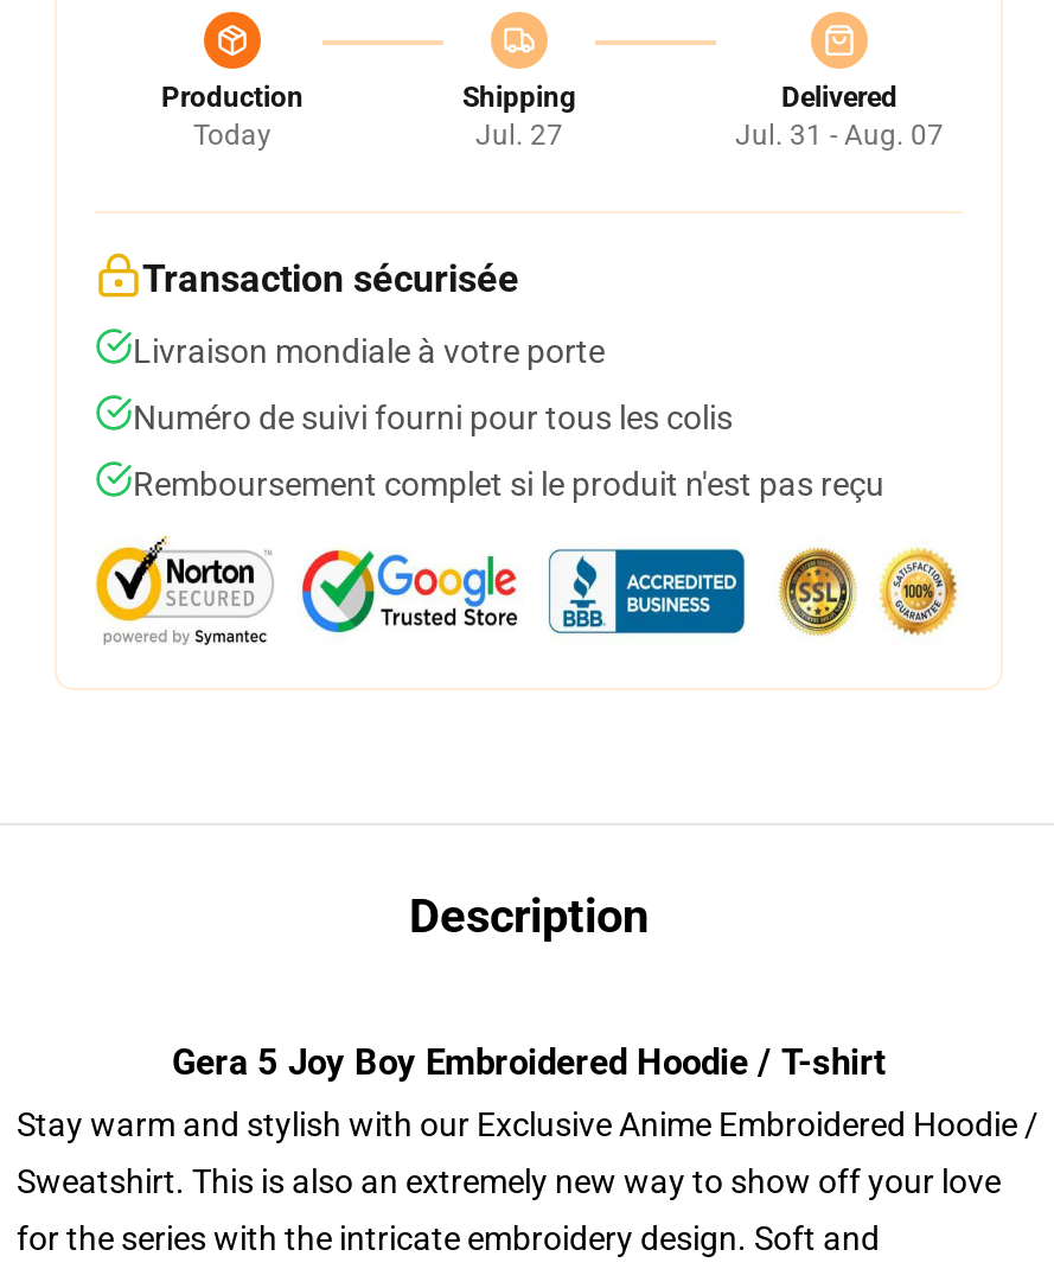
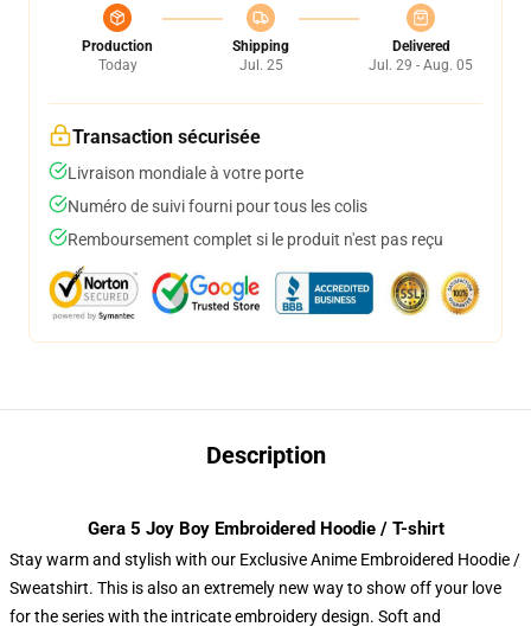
- Jul. 27
+ Jul. 25

- Jul. 31 - Aug. 07
+ Jul. 29 - Aug. 05
